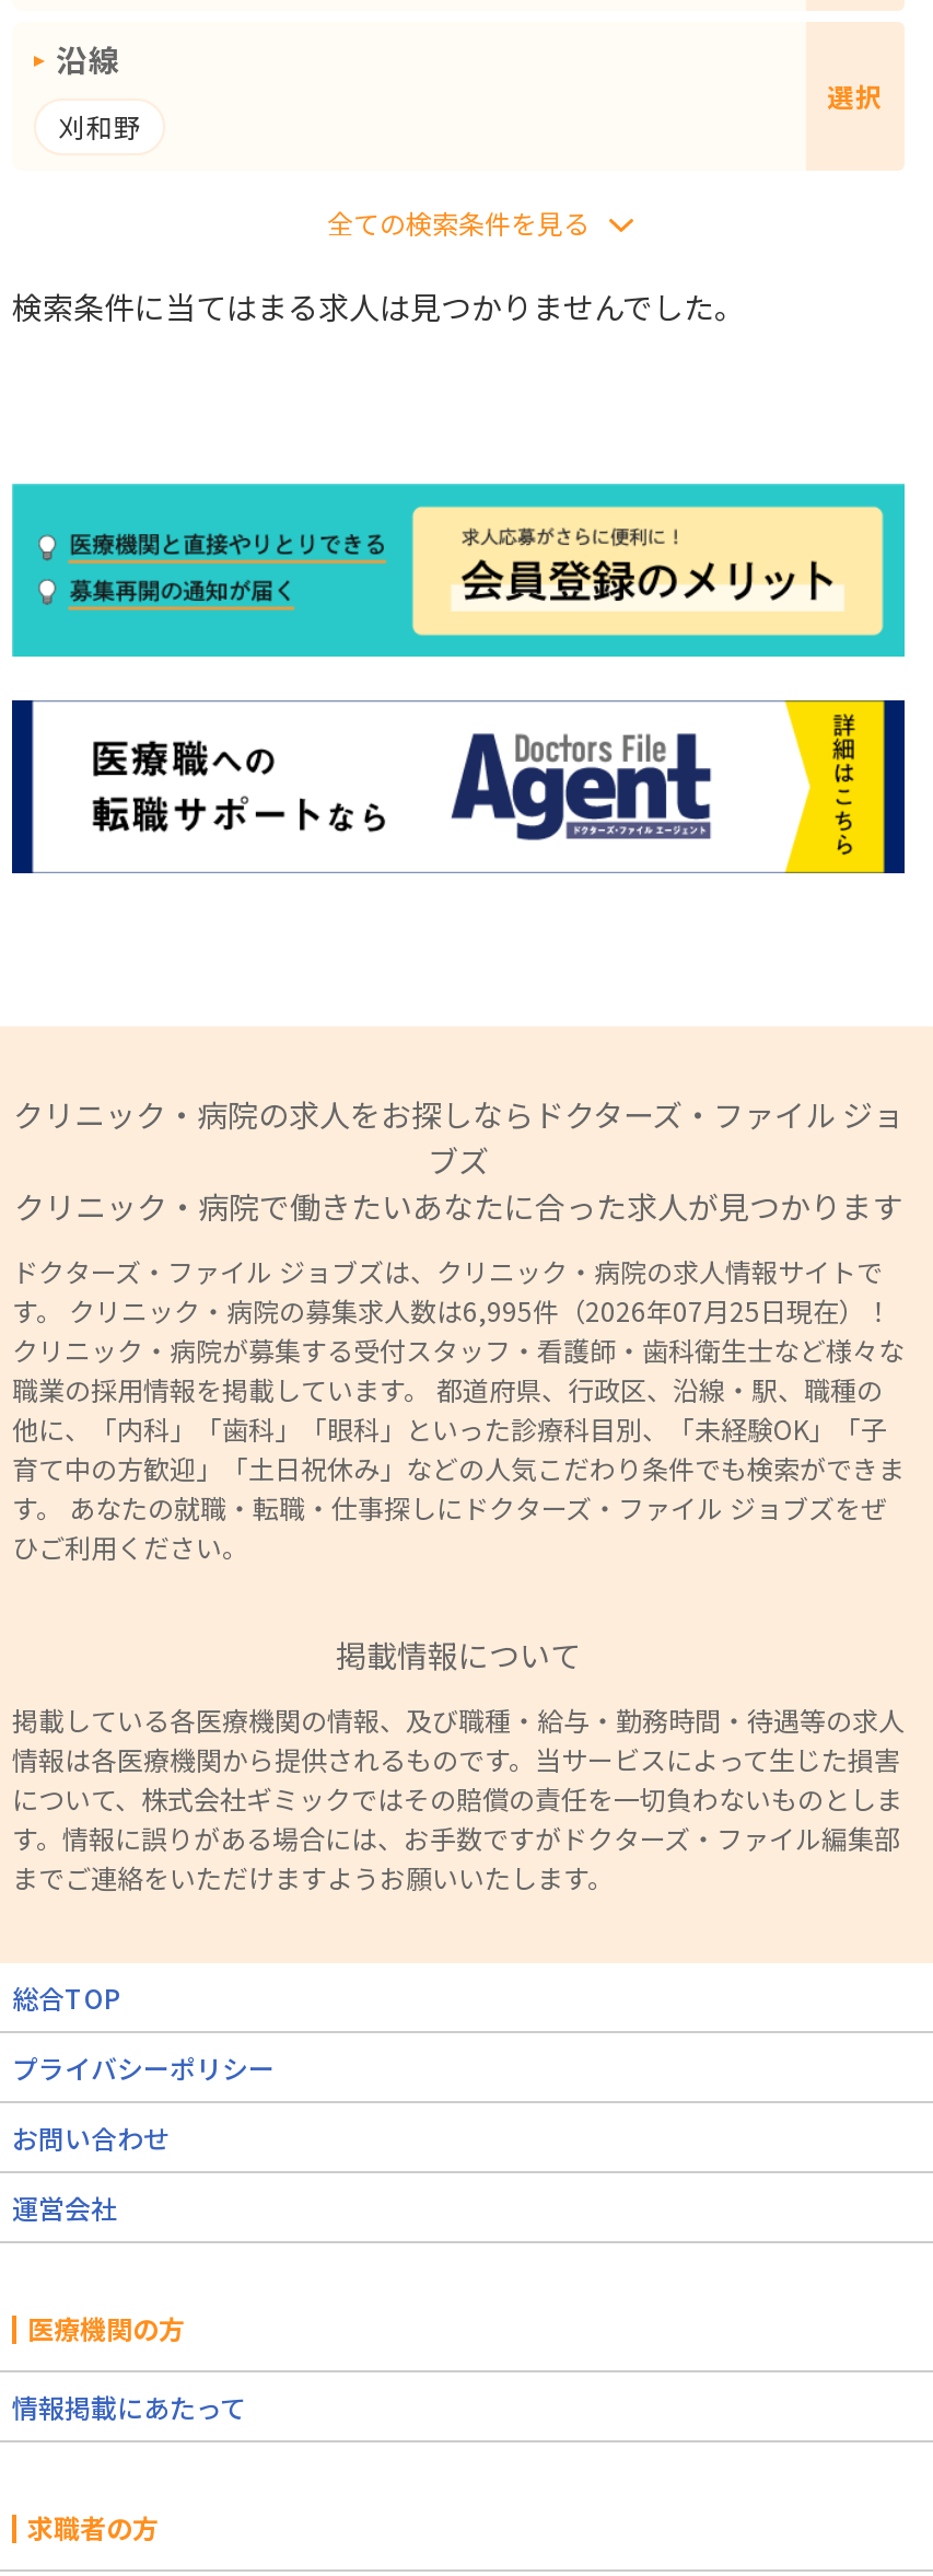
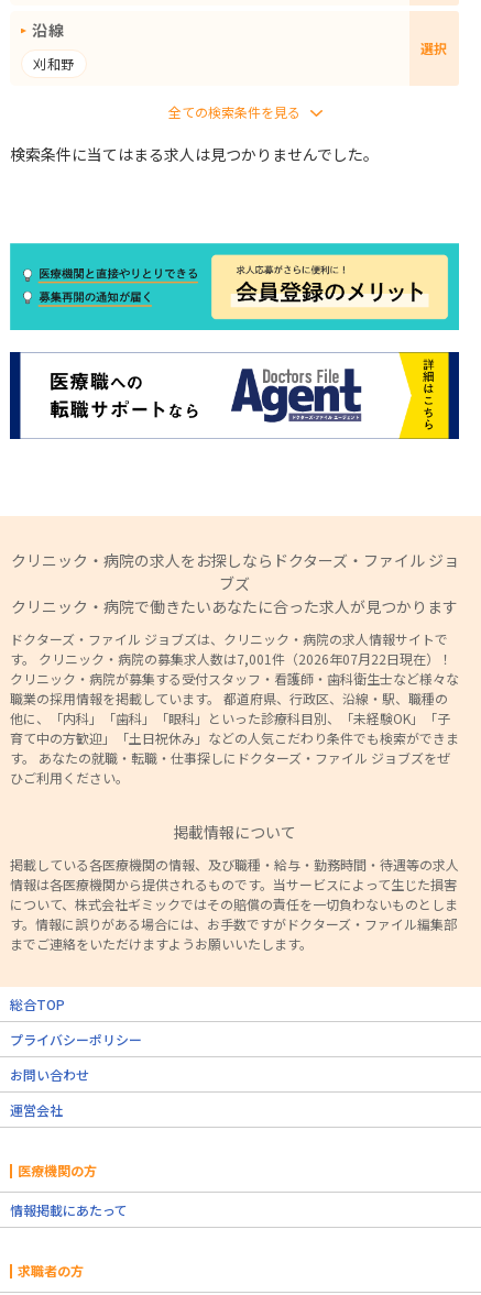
- す。 クリニック・病院の募集求人数は6,995件（2026年07月25日現在）！
+ す。 クリニック・病院の募集求人数は7,001件（2026年07月22日現在）！
